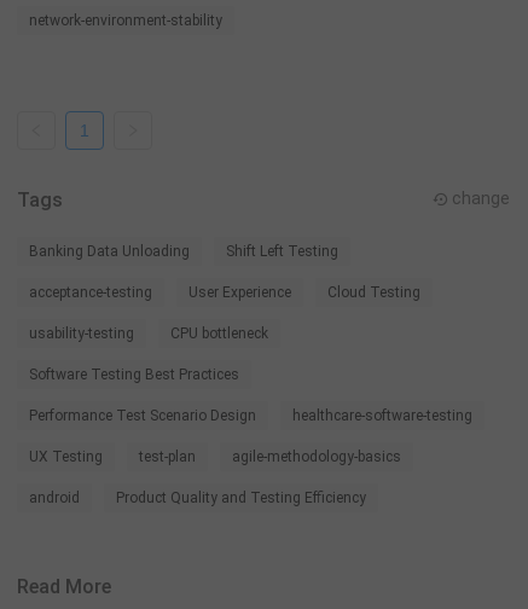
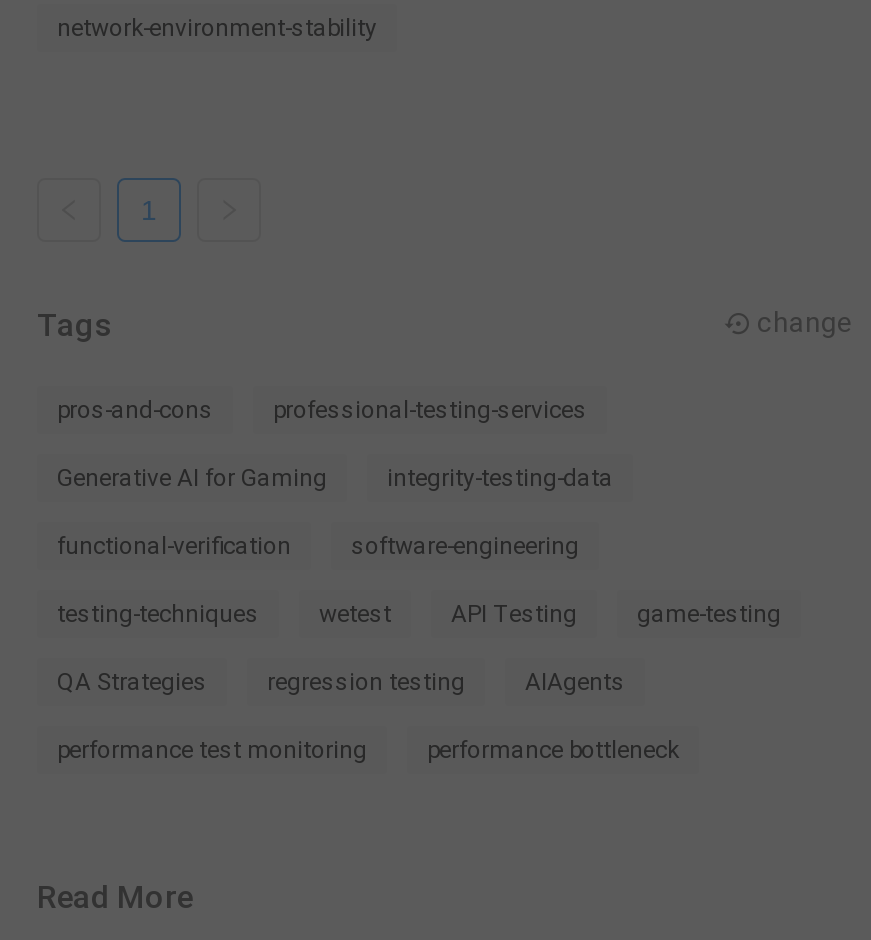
- Banking Data Unloading
- Shift Left Testing
- acceptance-testing
- User Experience
- Cloud Testing
- usability-testing
- CPU bottleneck
- Software Testing Best Practices
- Performance Test Scenario Design
- healthcare-software-testing
- UX Testing
- test-plan
- agile-methodology-basics
- android
- Product Quality and Testing Efficiency
+ pros-and-cons
+ professional-testing-services
+ Generative AI for Gaming
+ integrity-testing-data
+ functional-verification
+ software-engineering
+ testing-techniques
+ wetest
+ API Testing
+ game-testing
+ QA Strategies
+ regression testing
+ AIAgents
+ performance test monitoring
+ performance bottleneck
